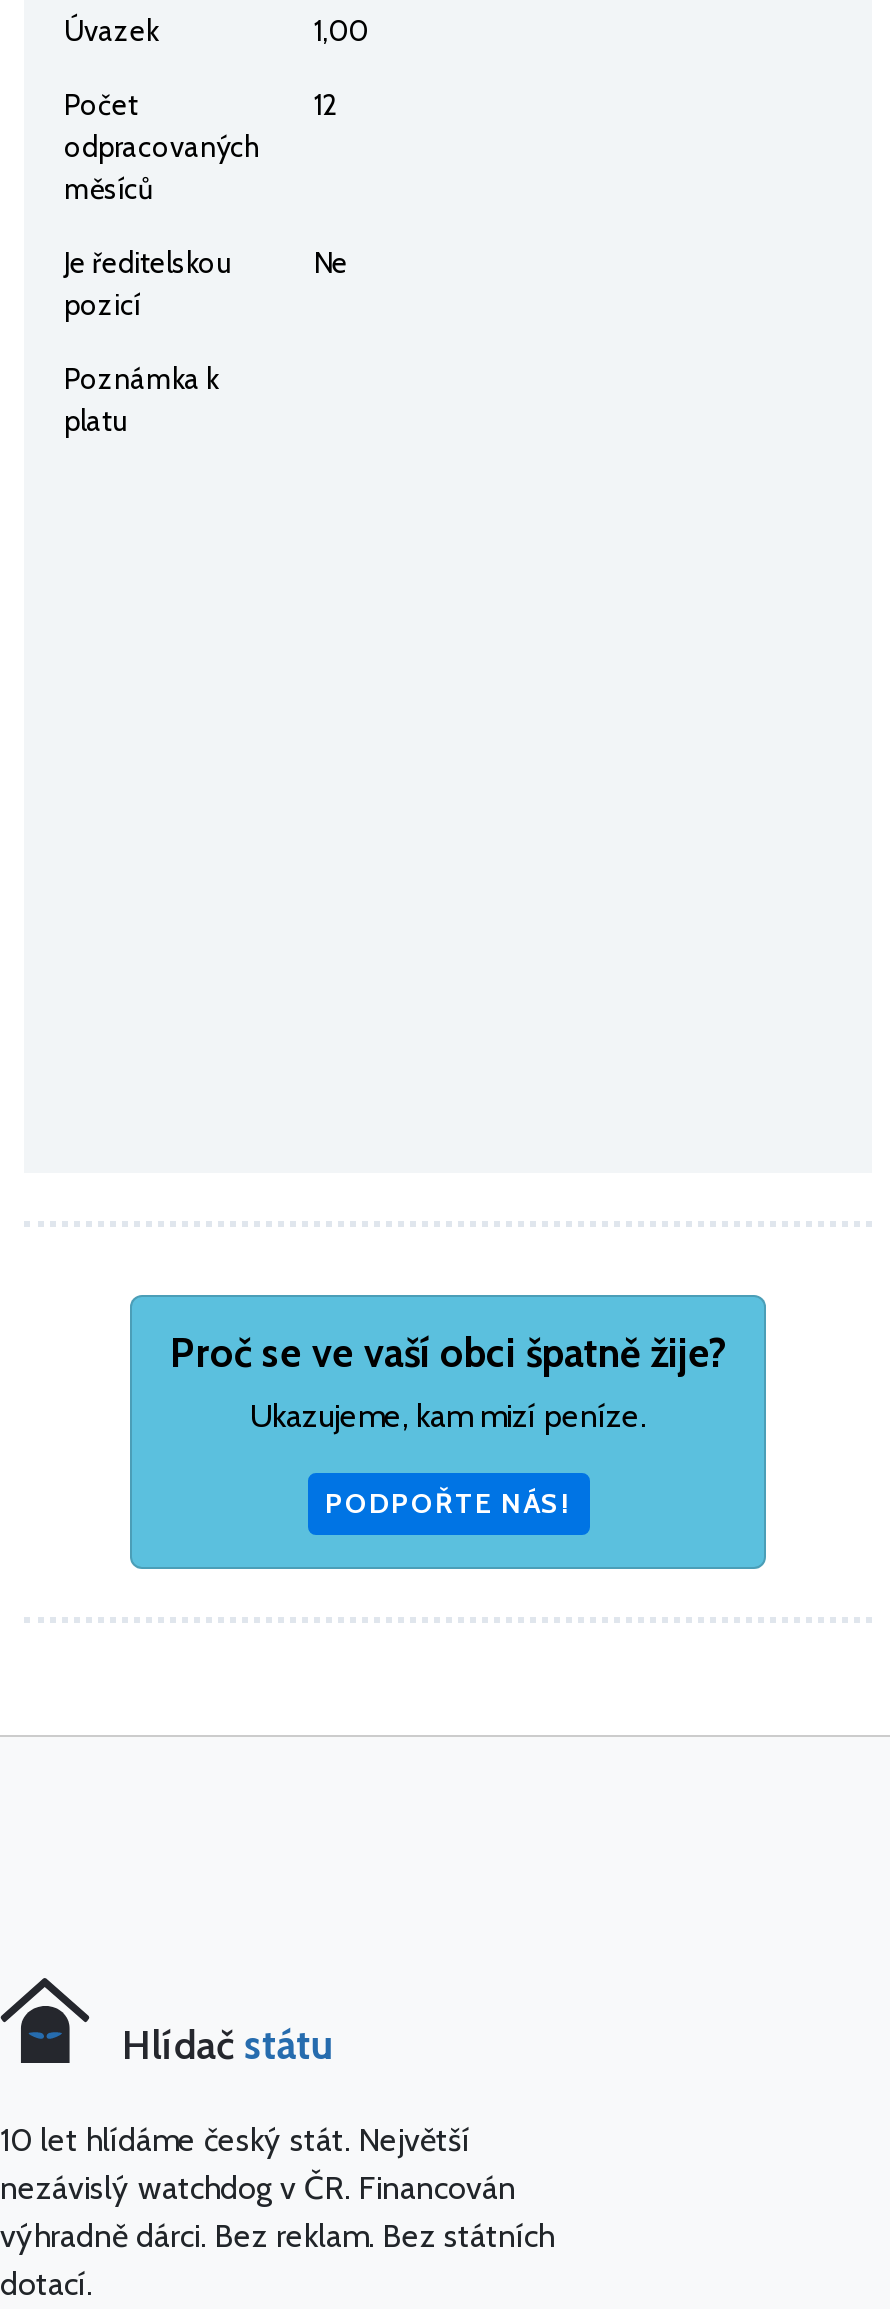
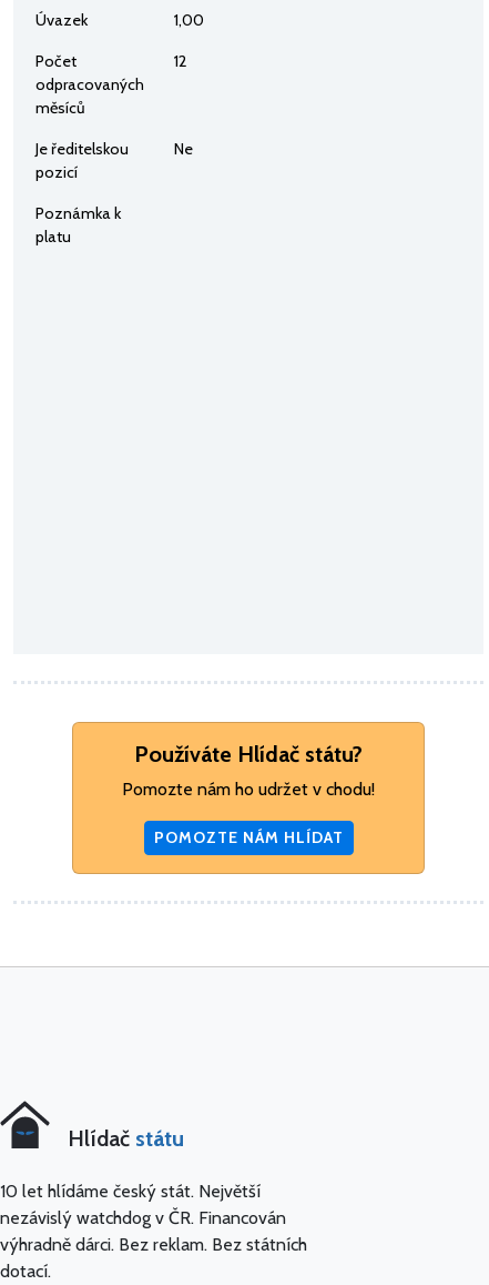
- [image]
- Proč se ve vaší obci špatně žije?
- Ukazujeme, kam mizí peníze.
+ [image]
+ Používáte Hlídač státu?
+ Pomozte nám ho udržet v chodu!

- PODPOŘTE NÁS!
+ POMOZTE NÁM HLÍDAT
